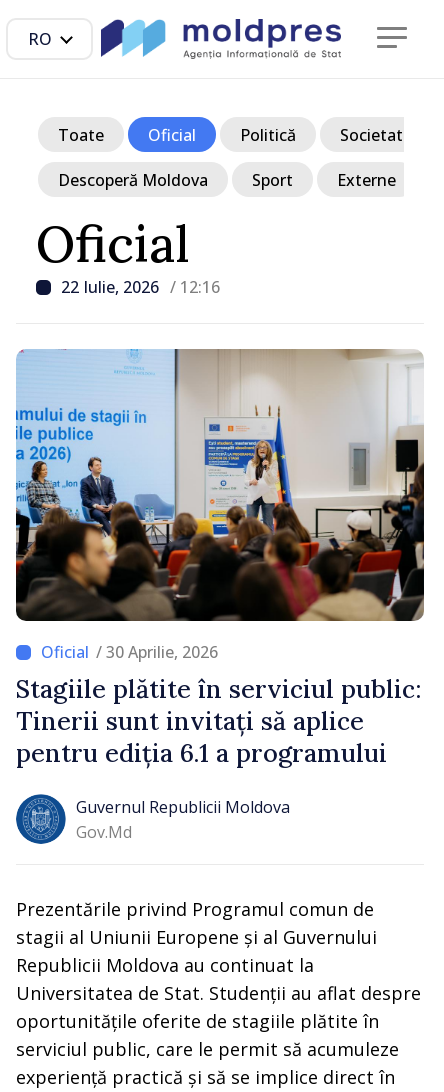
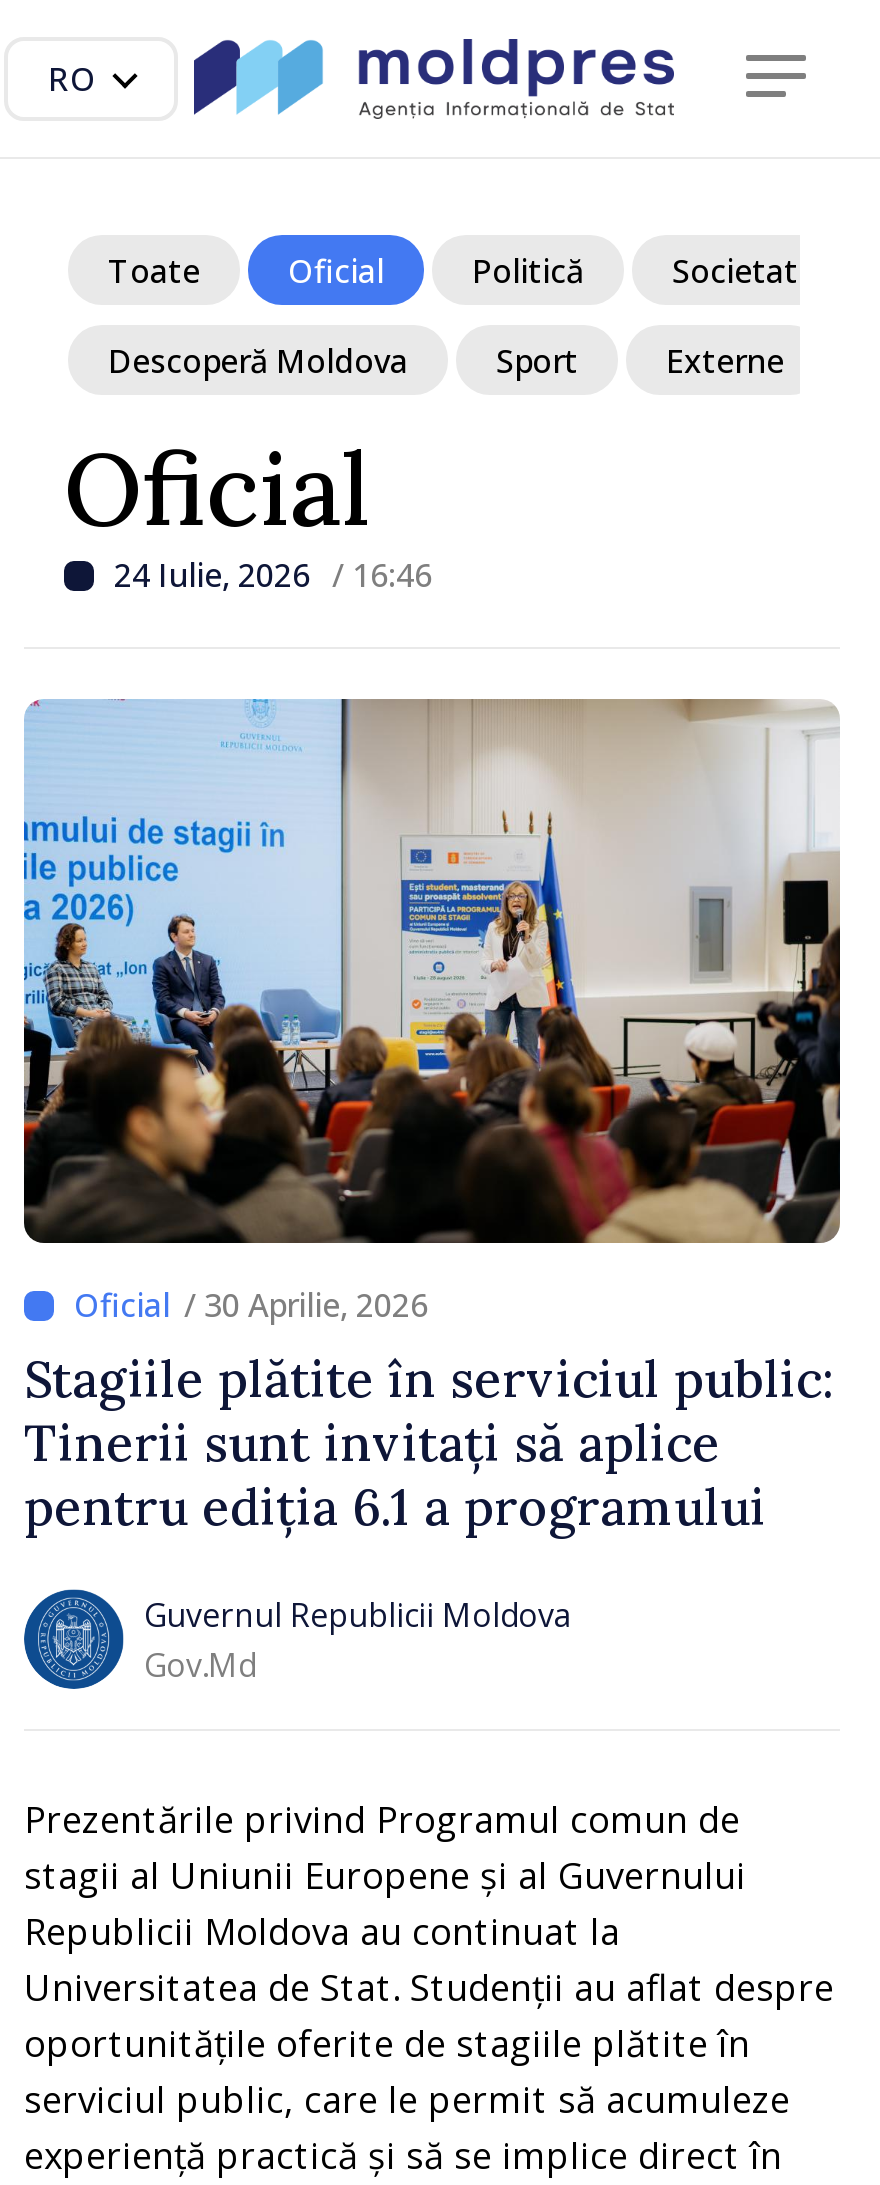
- 22 Iulie, 2026 / 12:16
+ 24 Iulie, 2026 / 16:46
